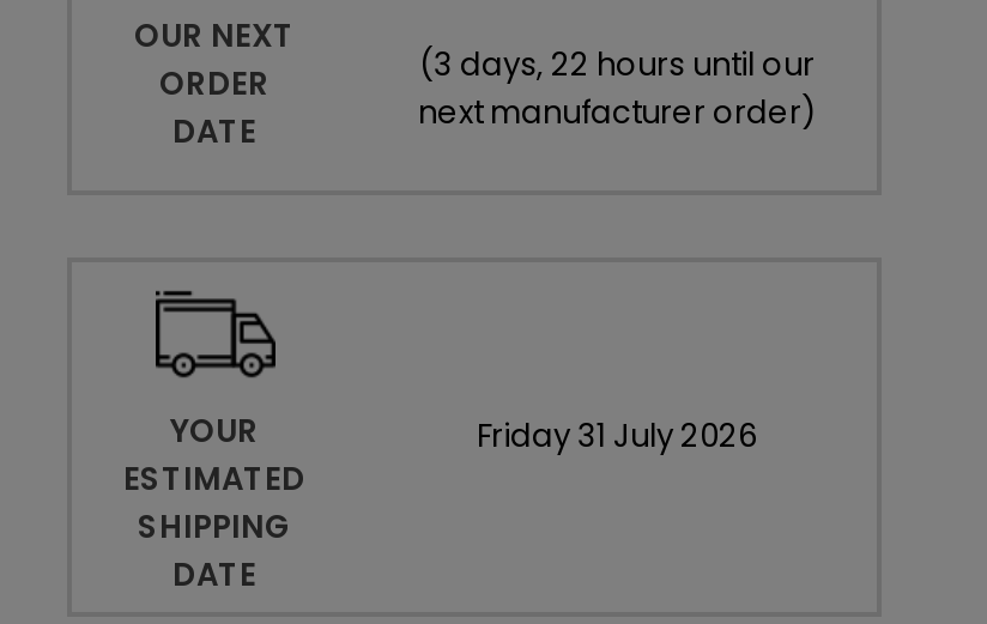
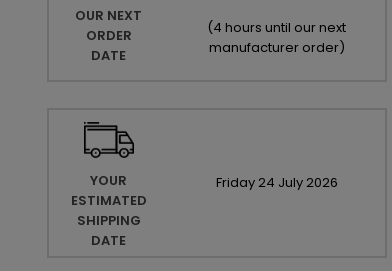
- (3 days, 22 hours until our
- next manufacturer order)
+ (4 hours until our next
+ manufacturer order)

- Friday 31 July 2026
+ Friday 24 July 2026
